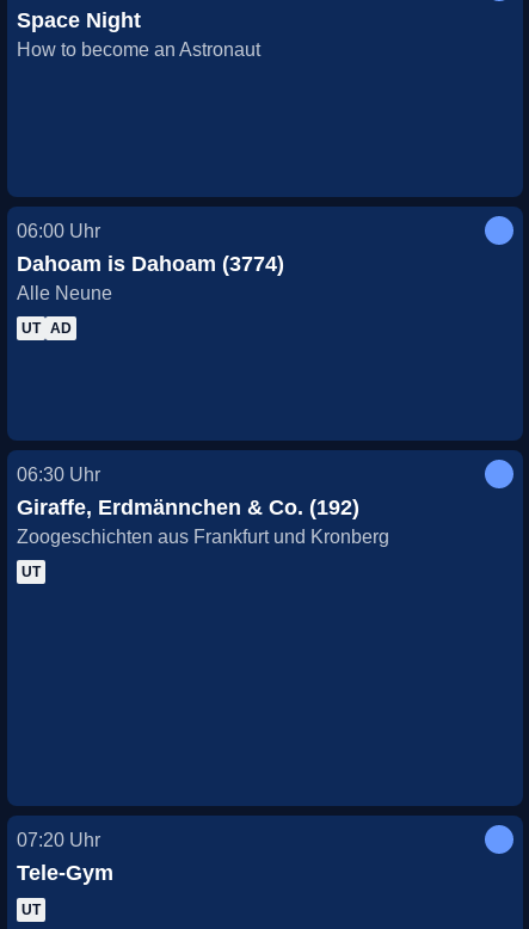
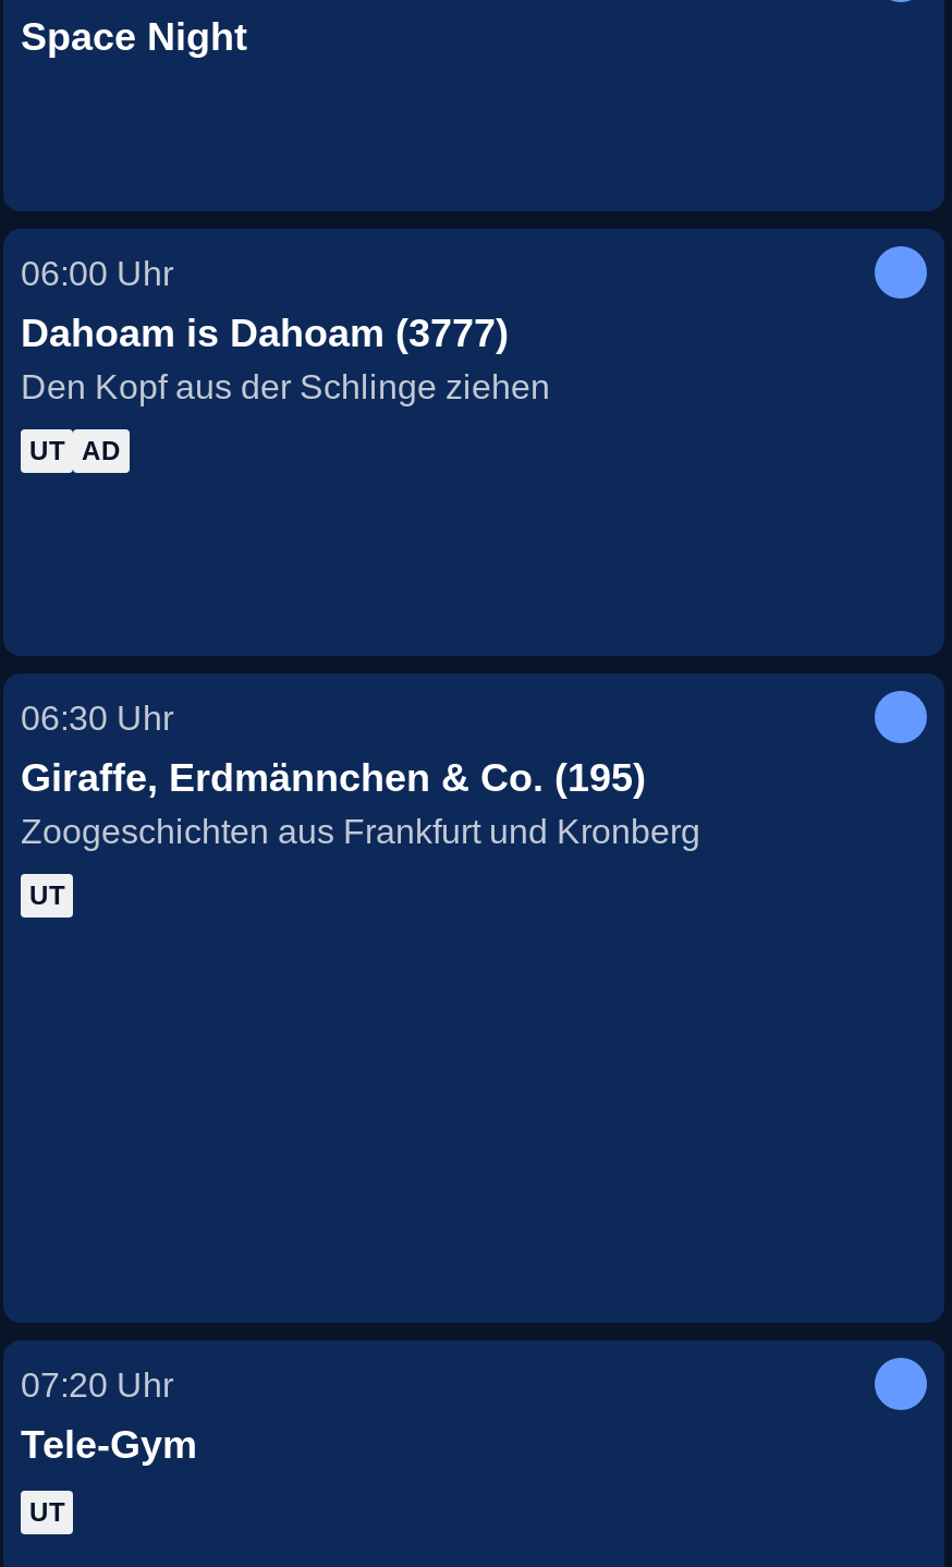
- How to become an Astronaut

- Dahoam is Dahoam (3774)
- Alle Neune
+ Dahoam is Dahoam (3777)
+ Den Kopf aus der Schlinge ziehen

- Giraffe, Erdmännchen & Co. (192)
+ Giraffe, Erdmännchen & Co. (195)
